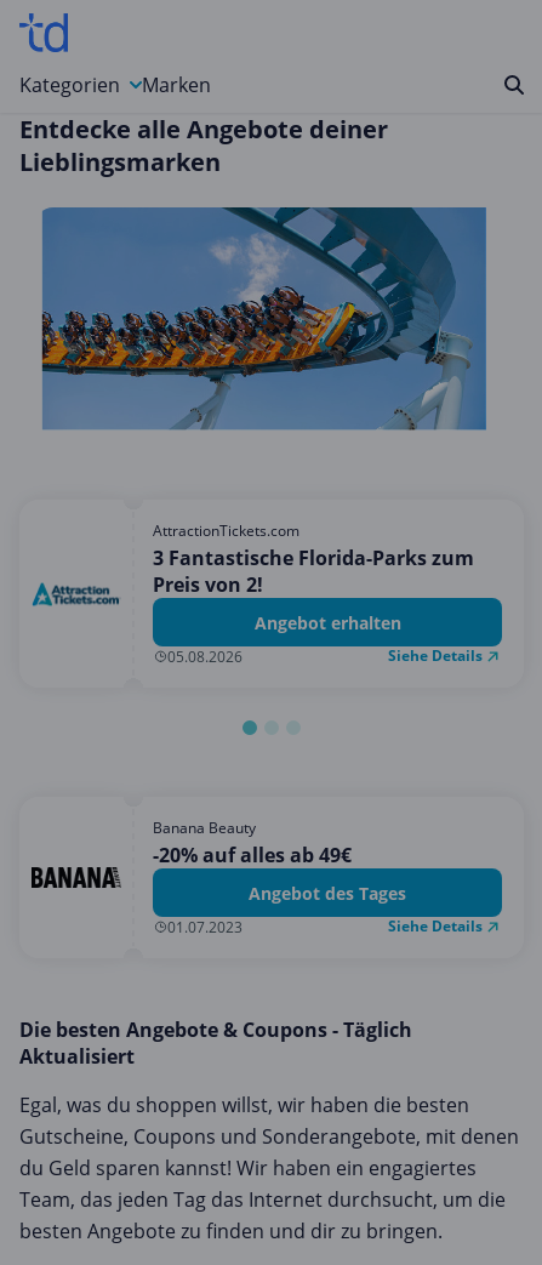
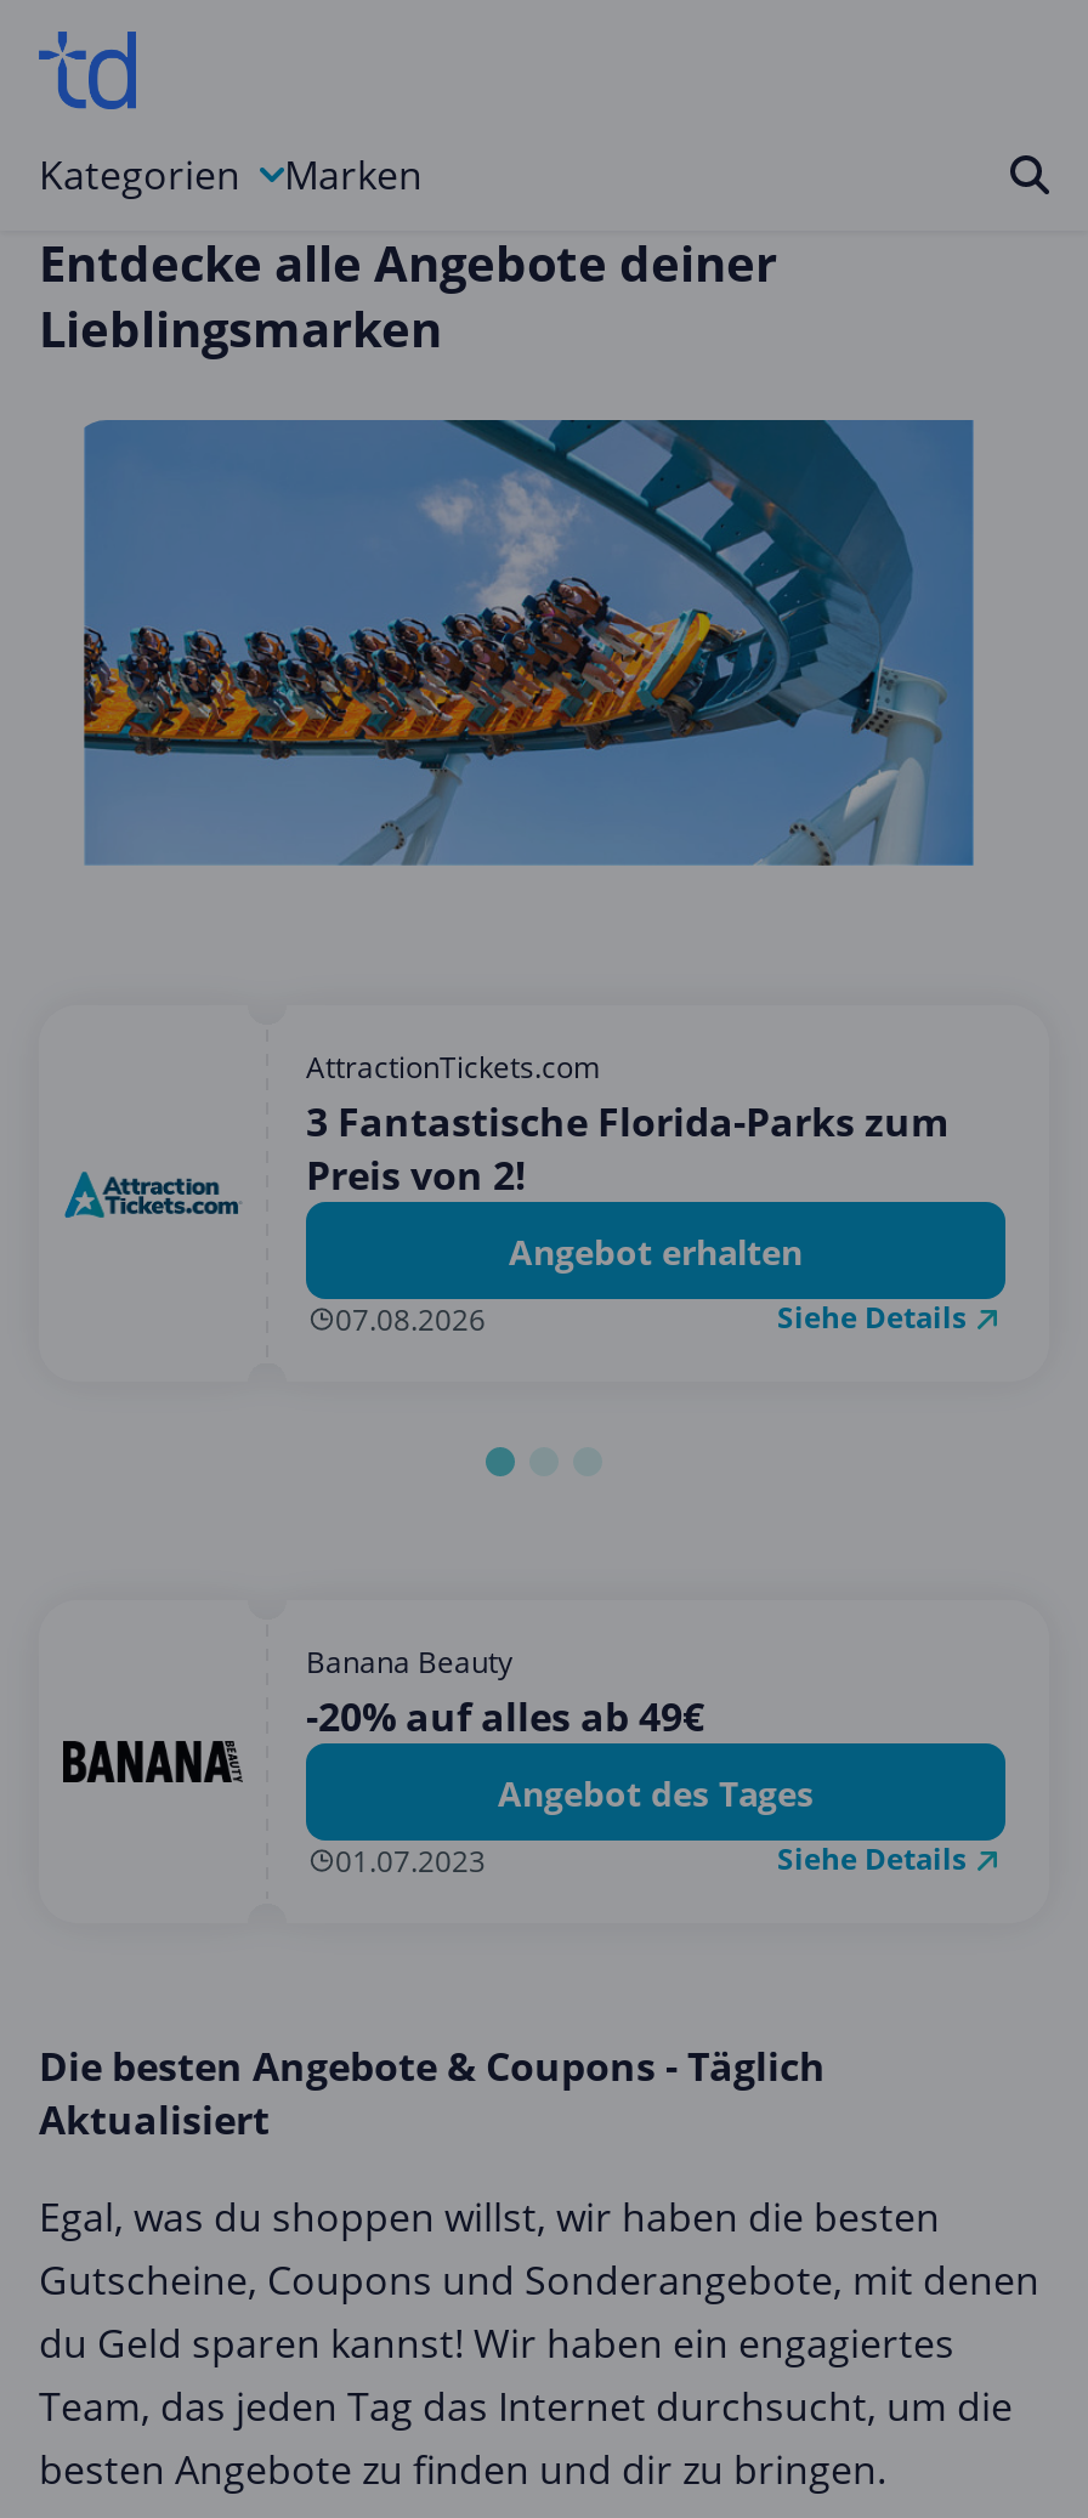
- 05.08.2026
+ 07.08.2026
